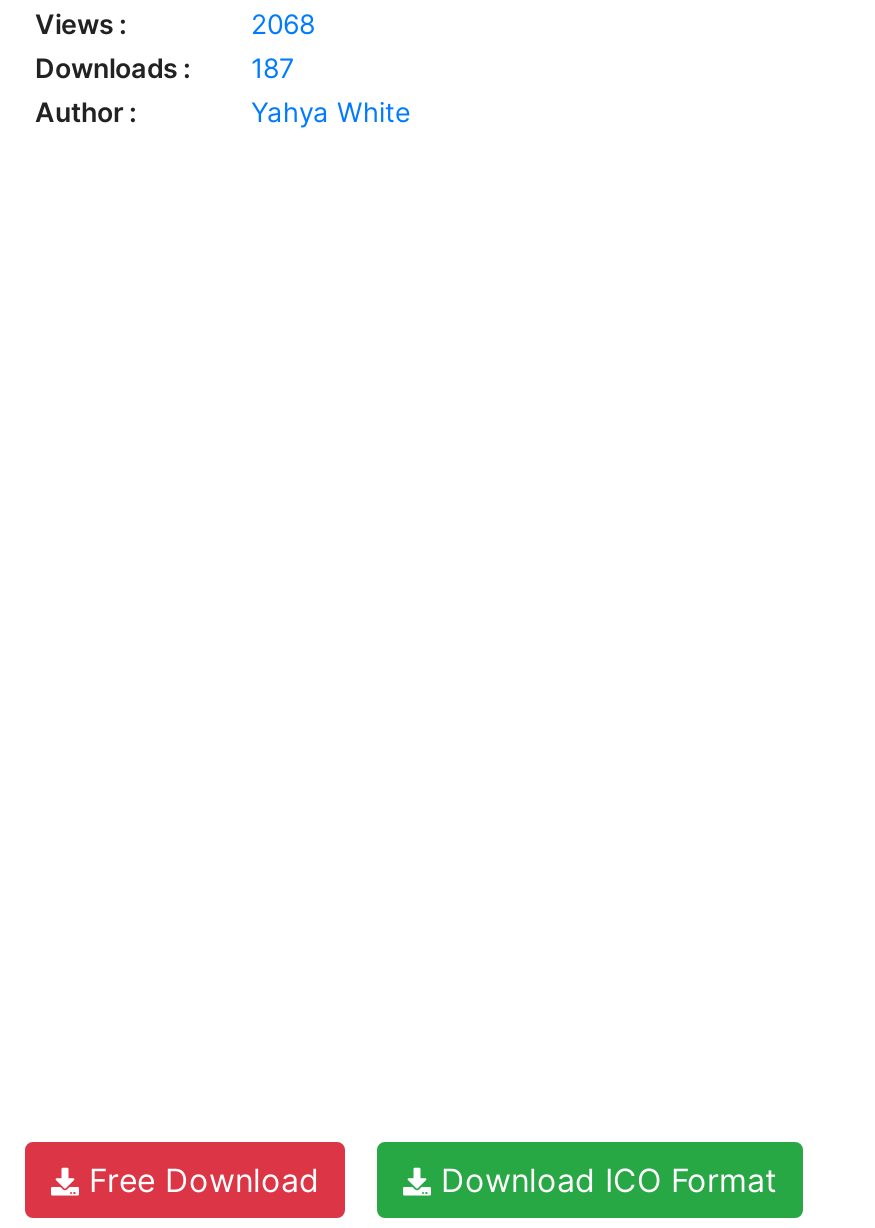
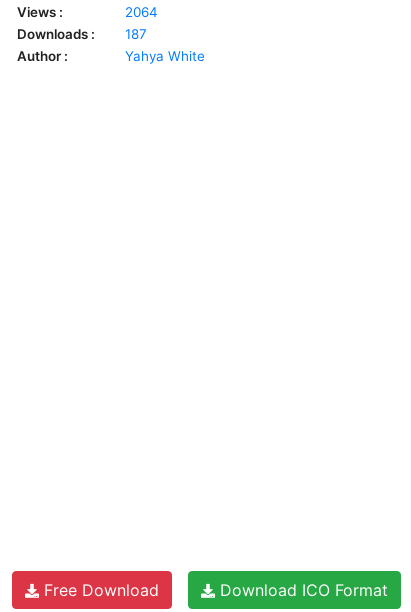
- 2068
+ 2064
